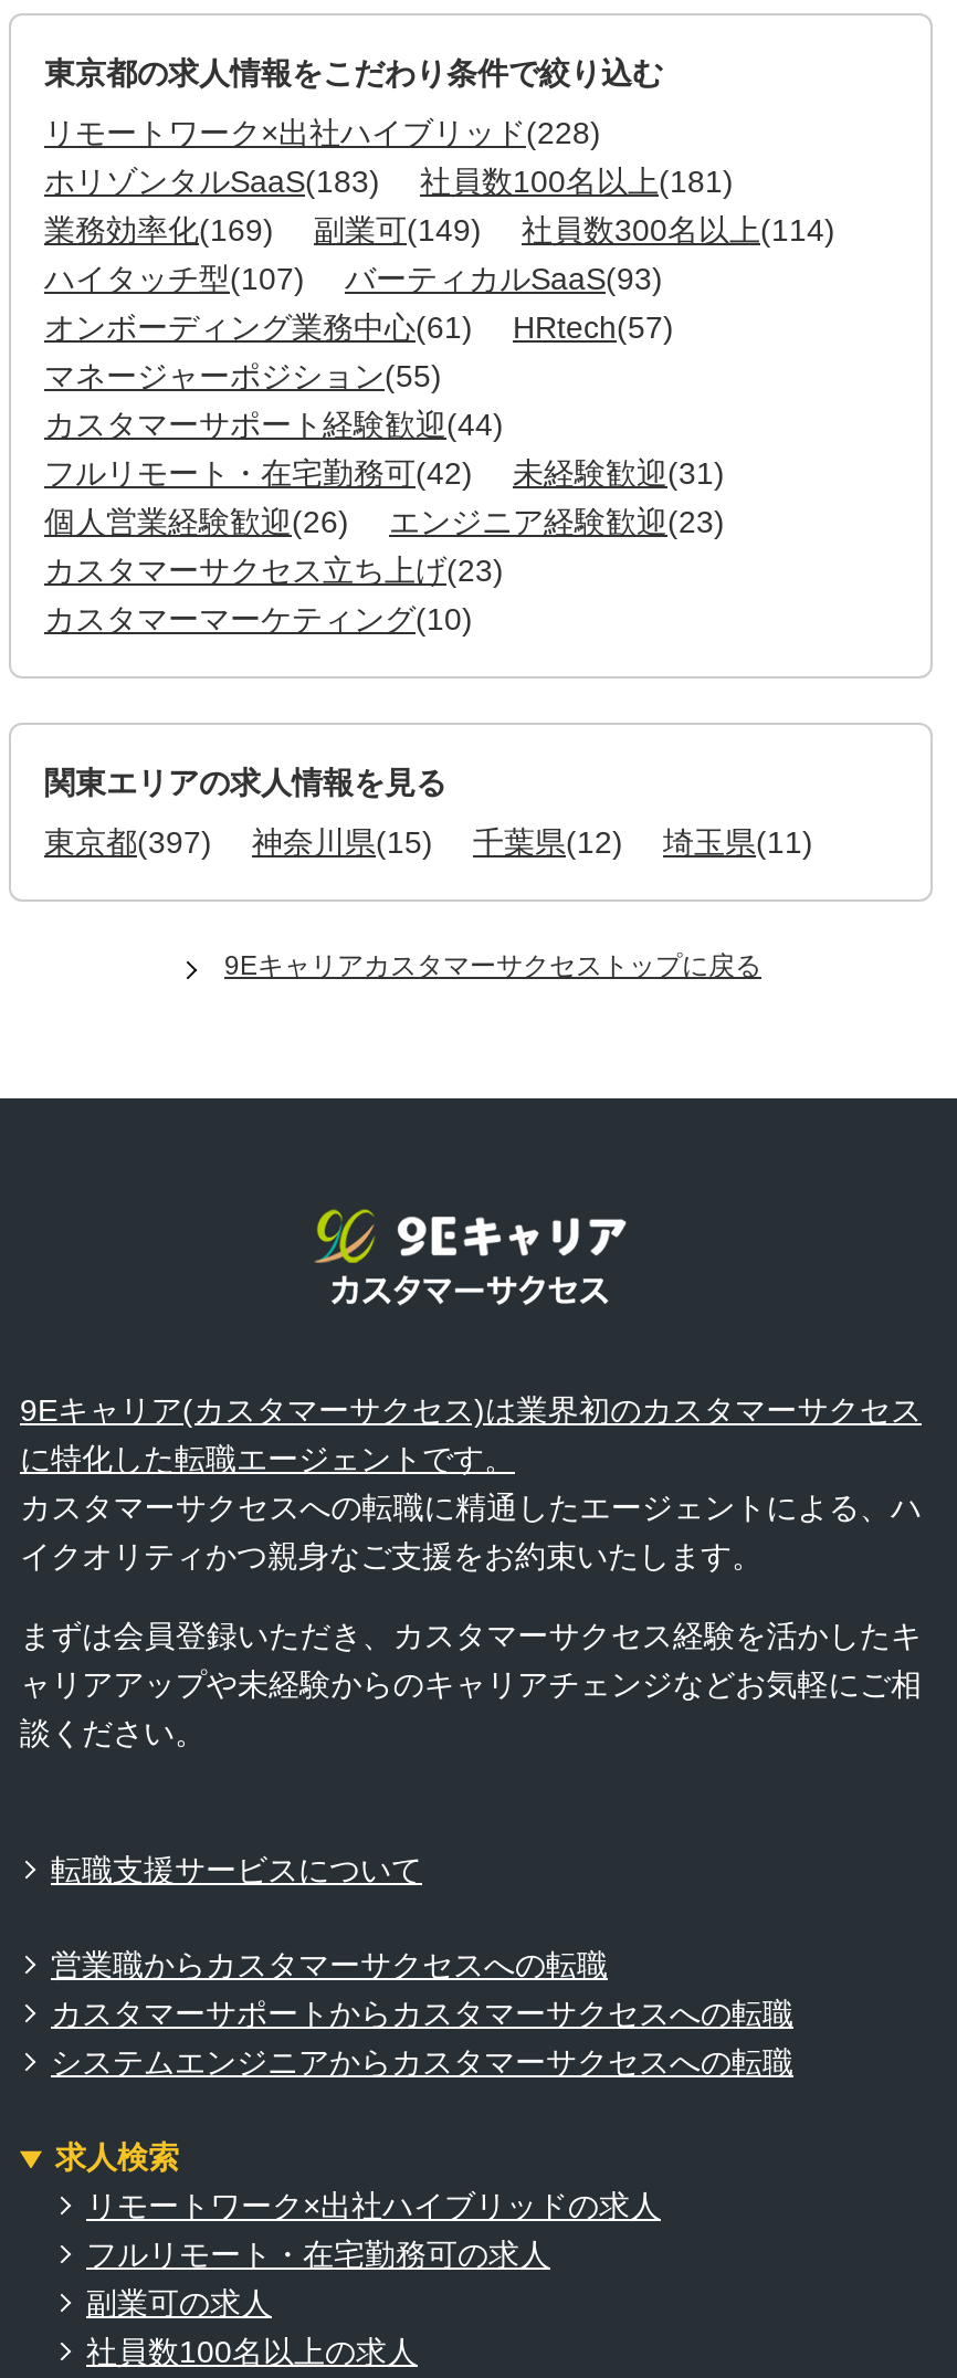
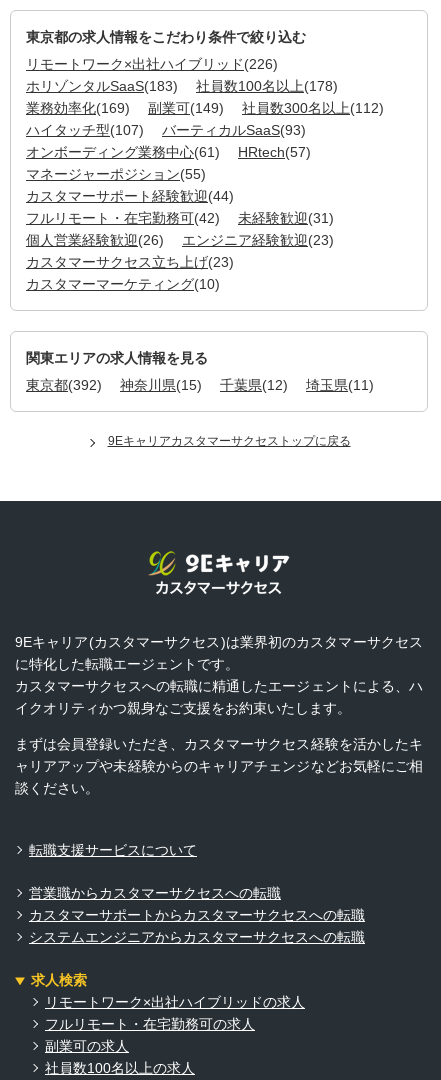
- リモートワーク×出社ハイブリッド(228)
+ リモートワーク×出社ハイブリッド(226)

- 社員数100名以上(181)
+ 社員数100名以上(178)

- 社員数300名以上(114)
+ 社員数300名以上(112)

- 東京都(397) 神奈川県(15) 千葉県(12) 埼玉県(11)
+ 東京都(392) 神奈川県(15) 千葉県(12) 埼玉県(11)
